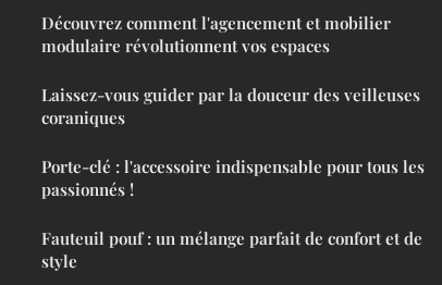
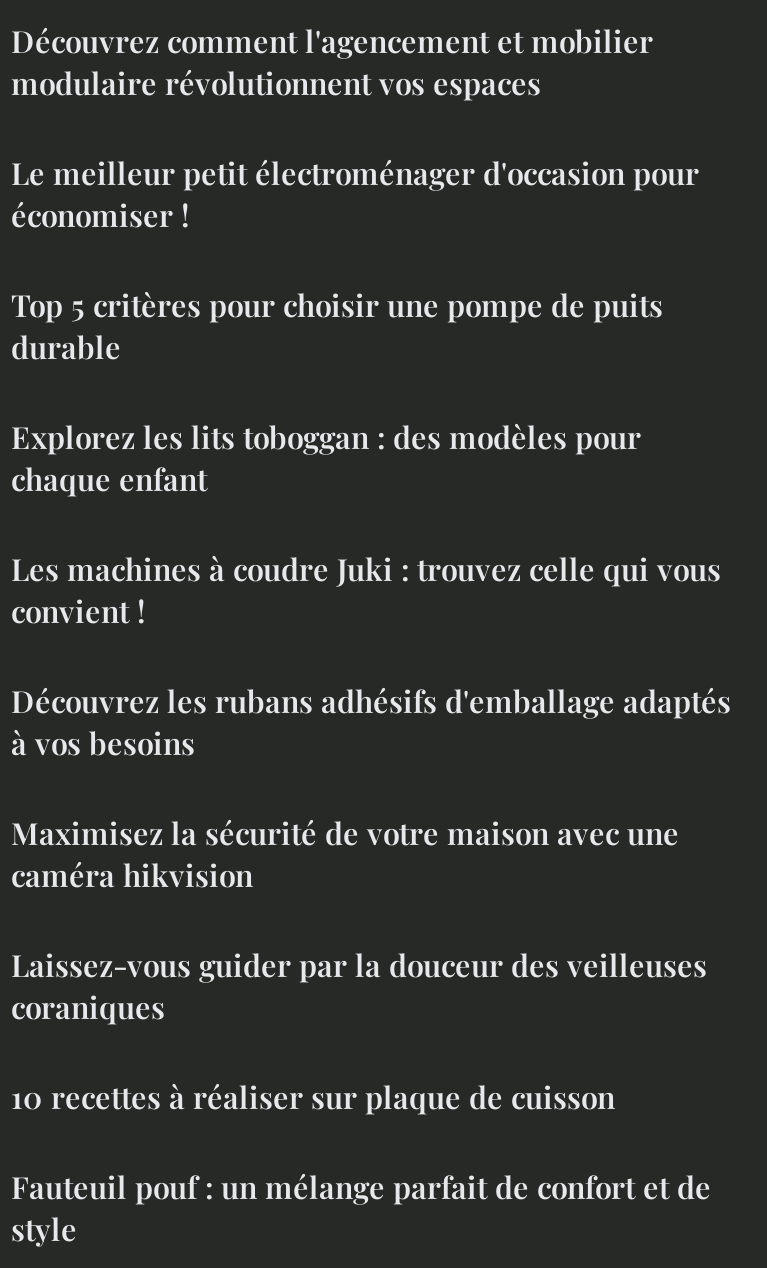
+ Le meilleur petit électroménager d'occasion pour
+ économiser !
+ Top 5 critères pour choisir une pompe de puits
+ durable
+ Explorez les lits toboggan : des modèles pour
+ chaque enfant
+ Les machines à coudre Juki : trouvez celle qui vous
+ convient !
+ Découvrez les rubans adhésifs d'emballage adaptés
+ à vos besoins
+ Maximisez la sécurité de votre maison avec une
+ caméra hikvision

moved down: Laissez-vous guider par la douceur des veilleuses | coraniques

- Porte-clé : l'accessoire indispensable pour tous les
- passionnés !
+ 10 recettes à réaliser sur plaque de cuisson
